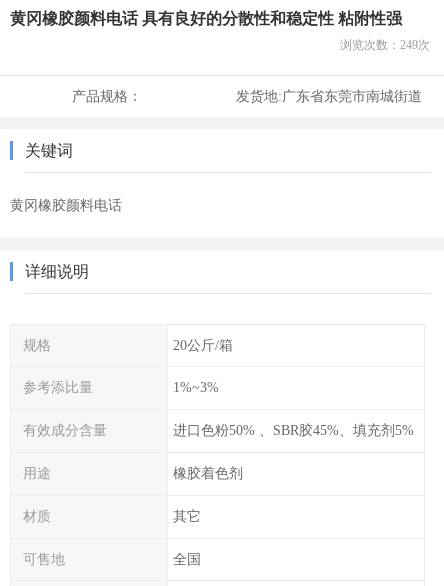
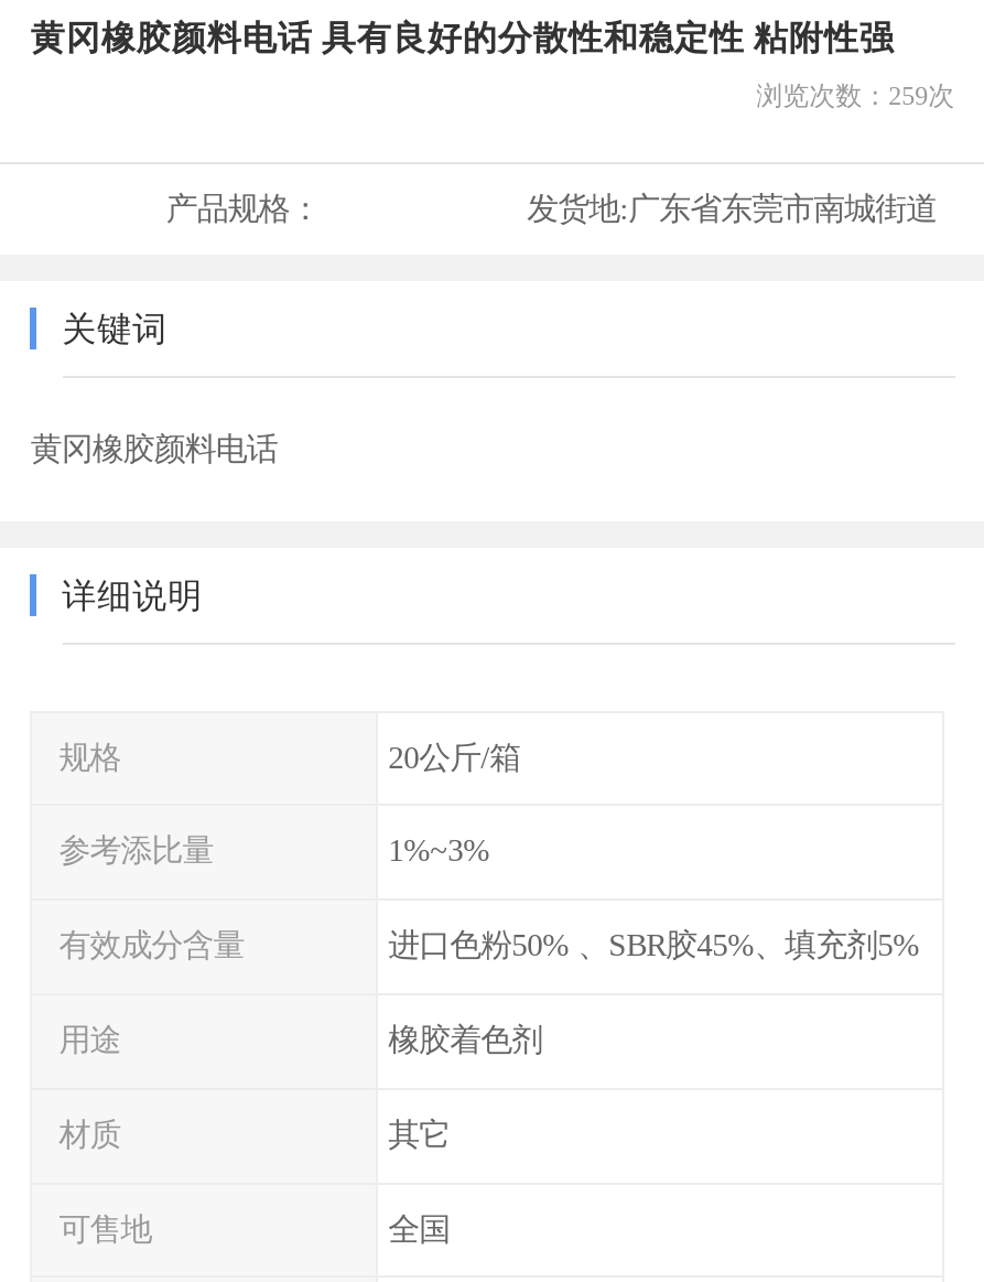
- 浏览次数：249次
+ 浏览次数：259次
